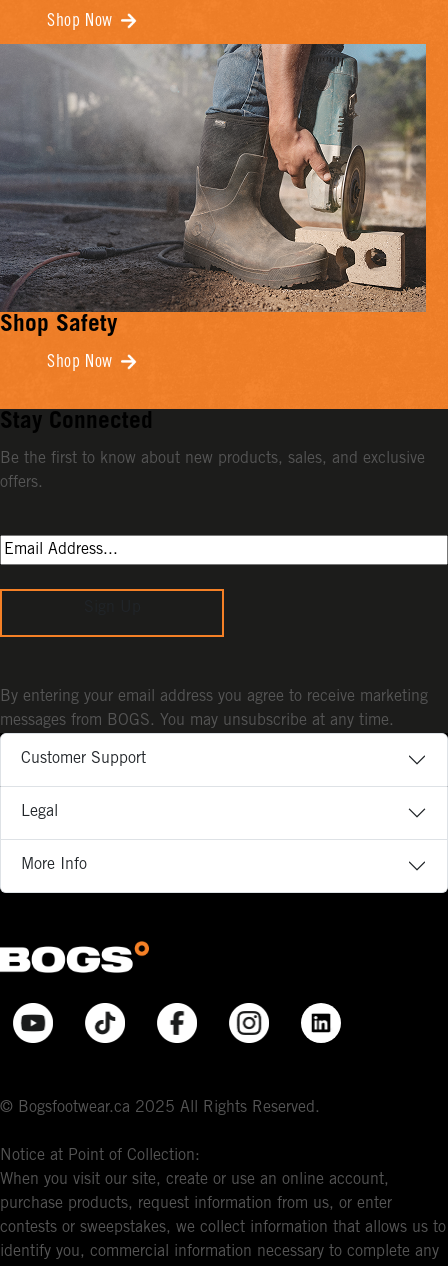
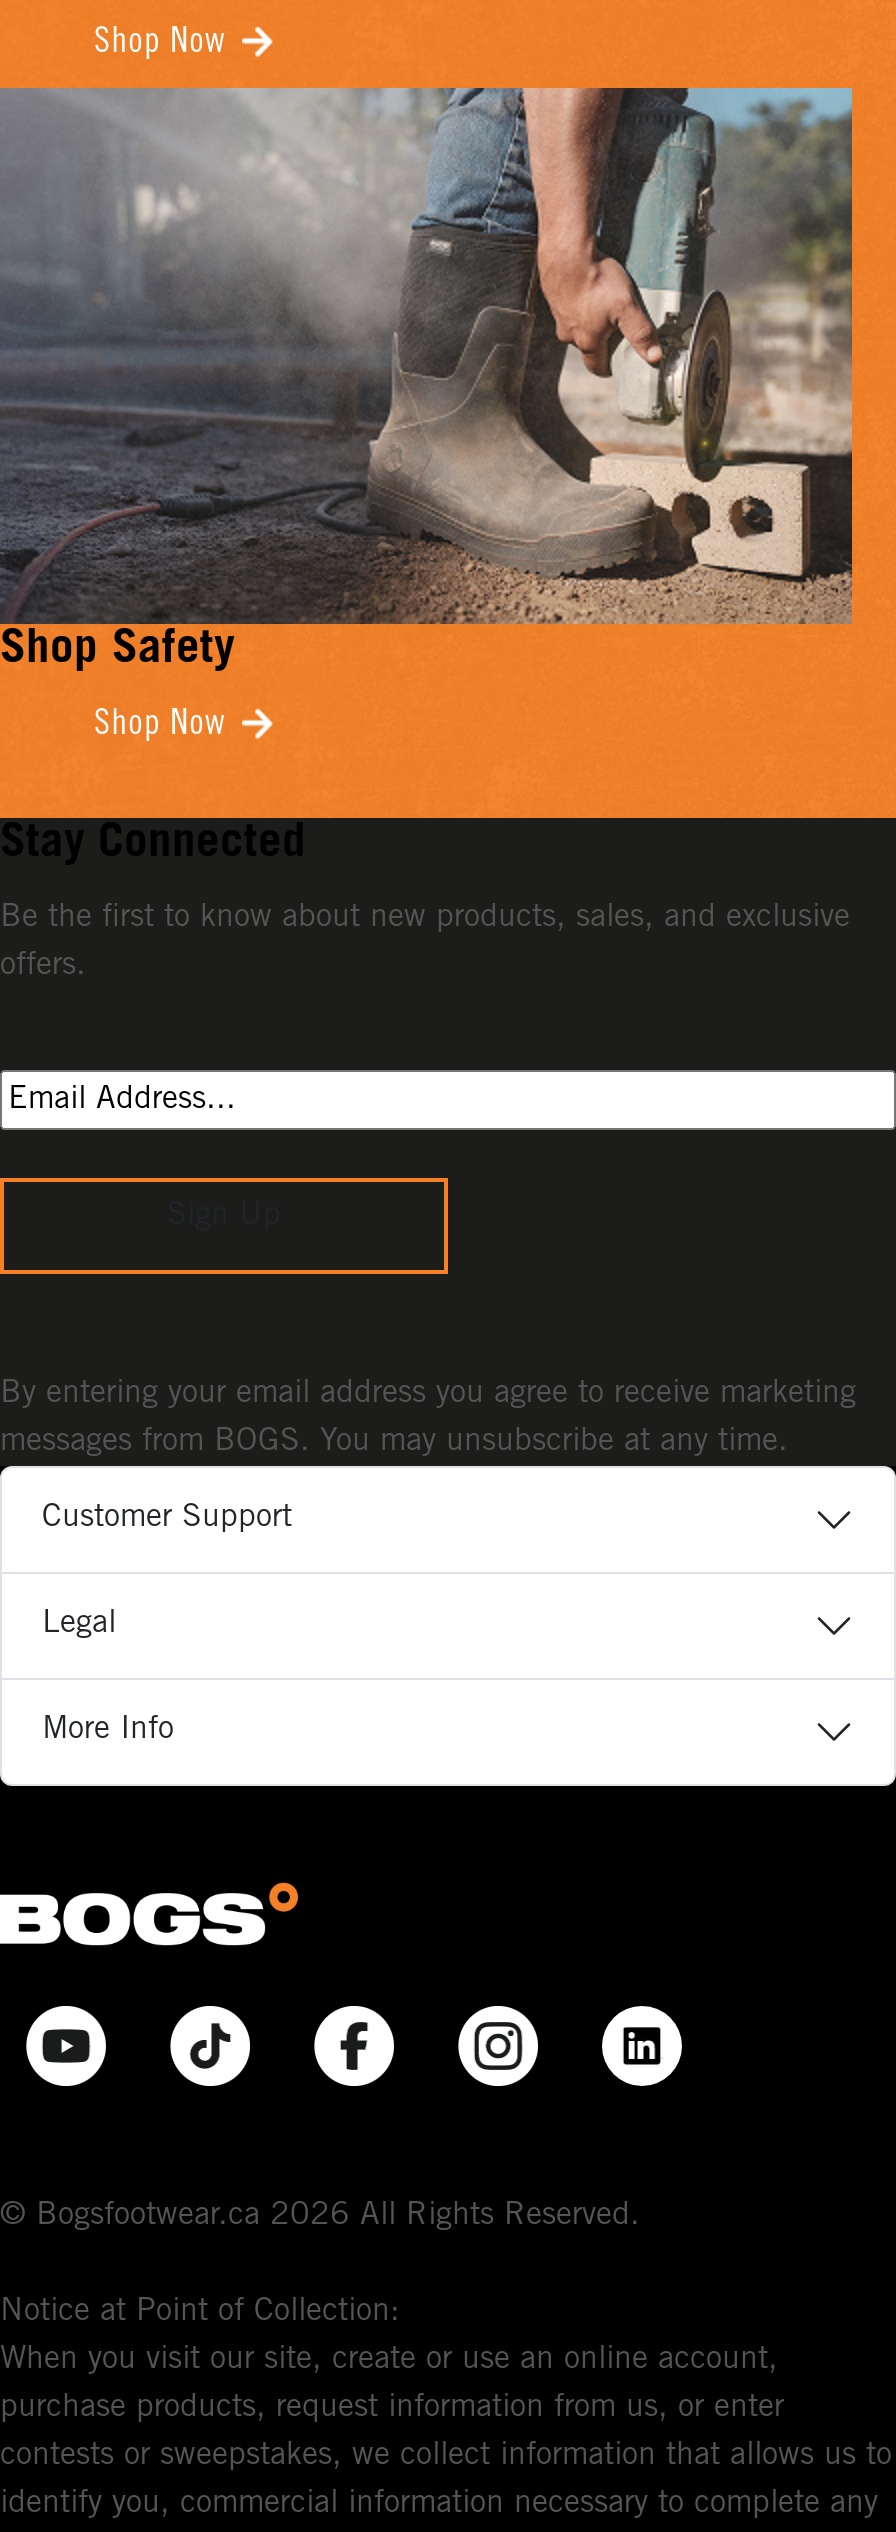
- © Bogsfootwear.ca 2025 All Rights Reserved.
+ © Bogsfootwear.ca 2026 All Rights Reserved.
